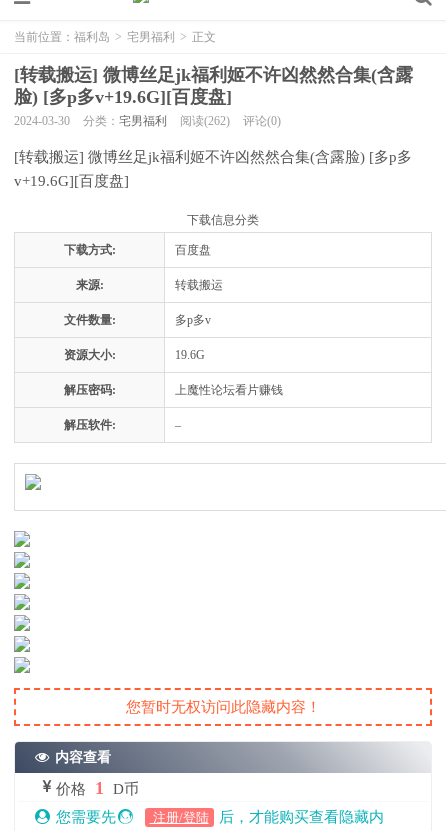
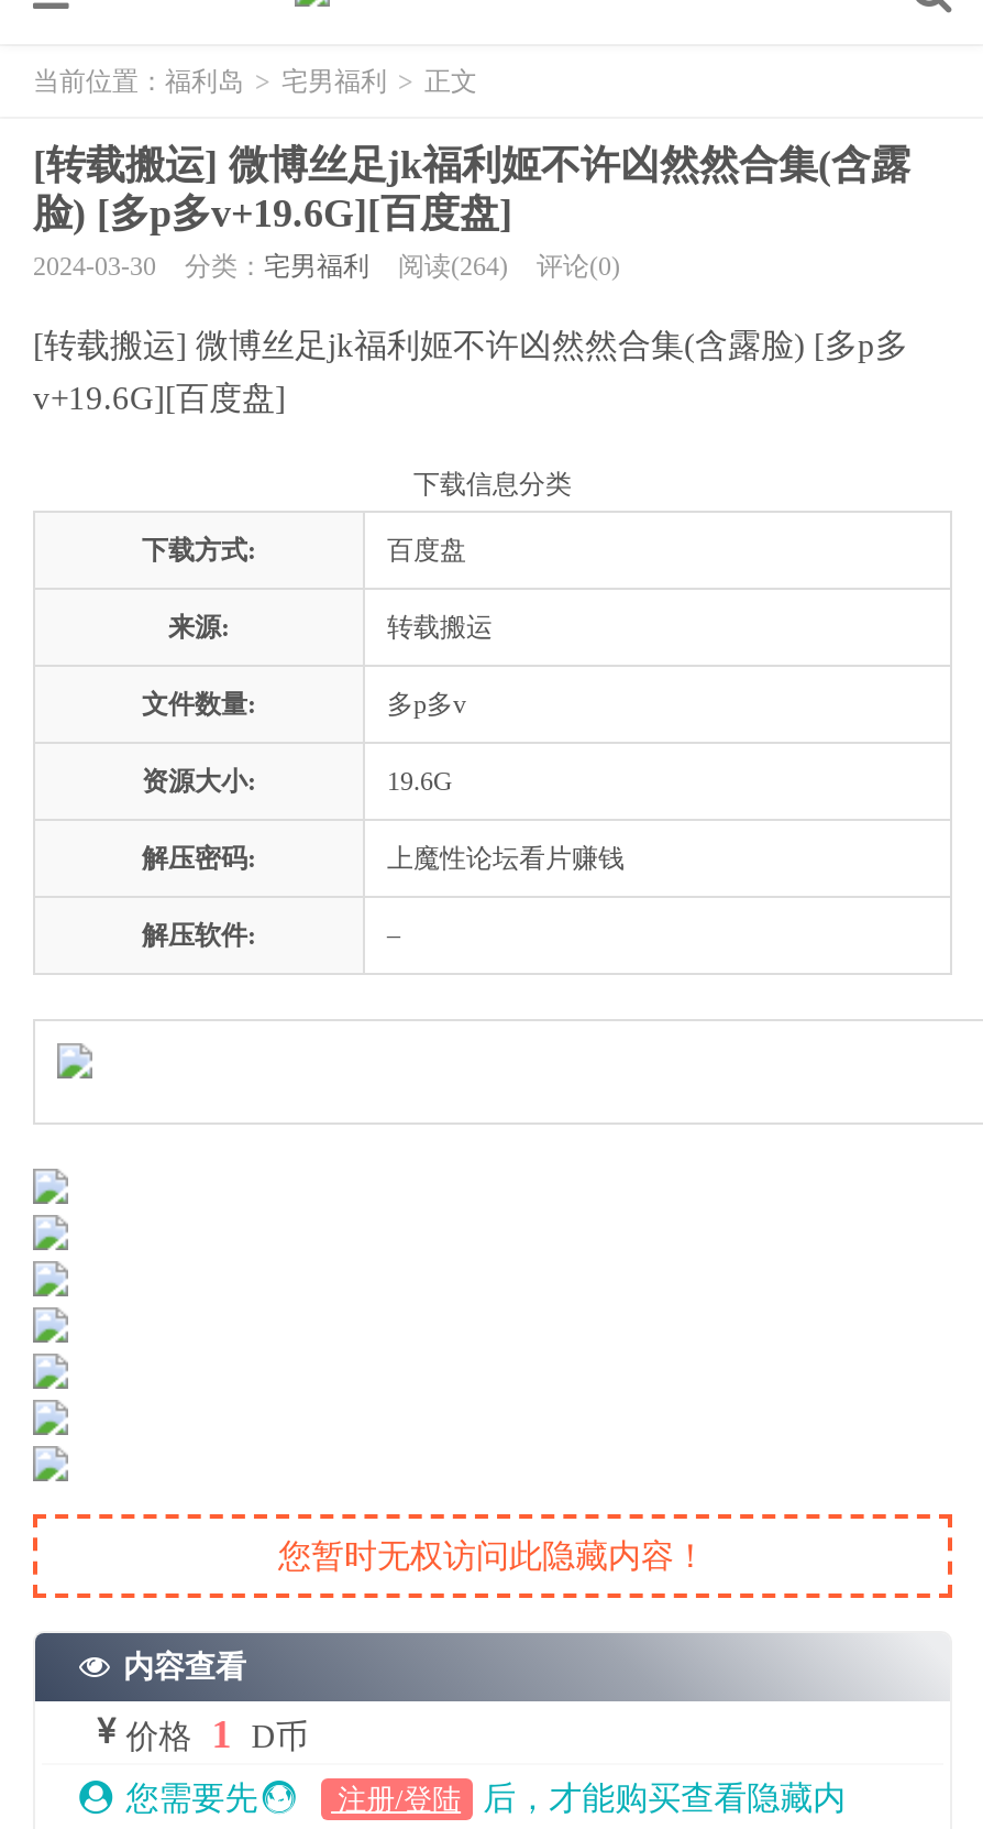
- 2024-03-30 分类：宅男福利 阅读(262) 评论(0)
+ 2024-03-30 分类：宅男福利 阅读(264) 评论(0)
